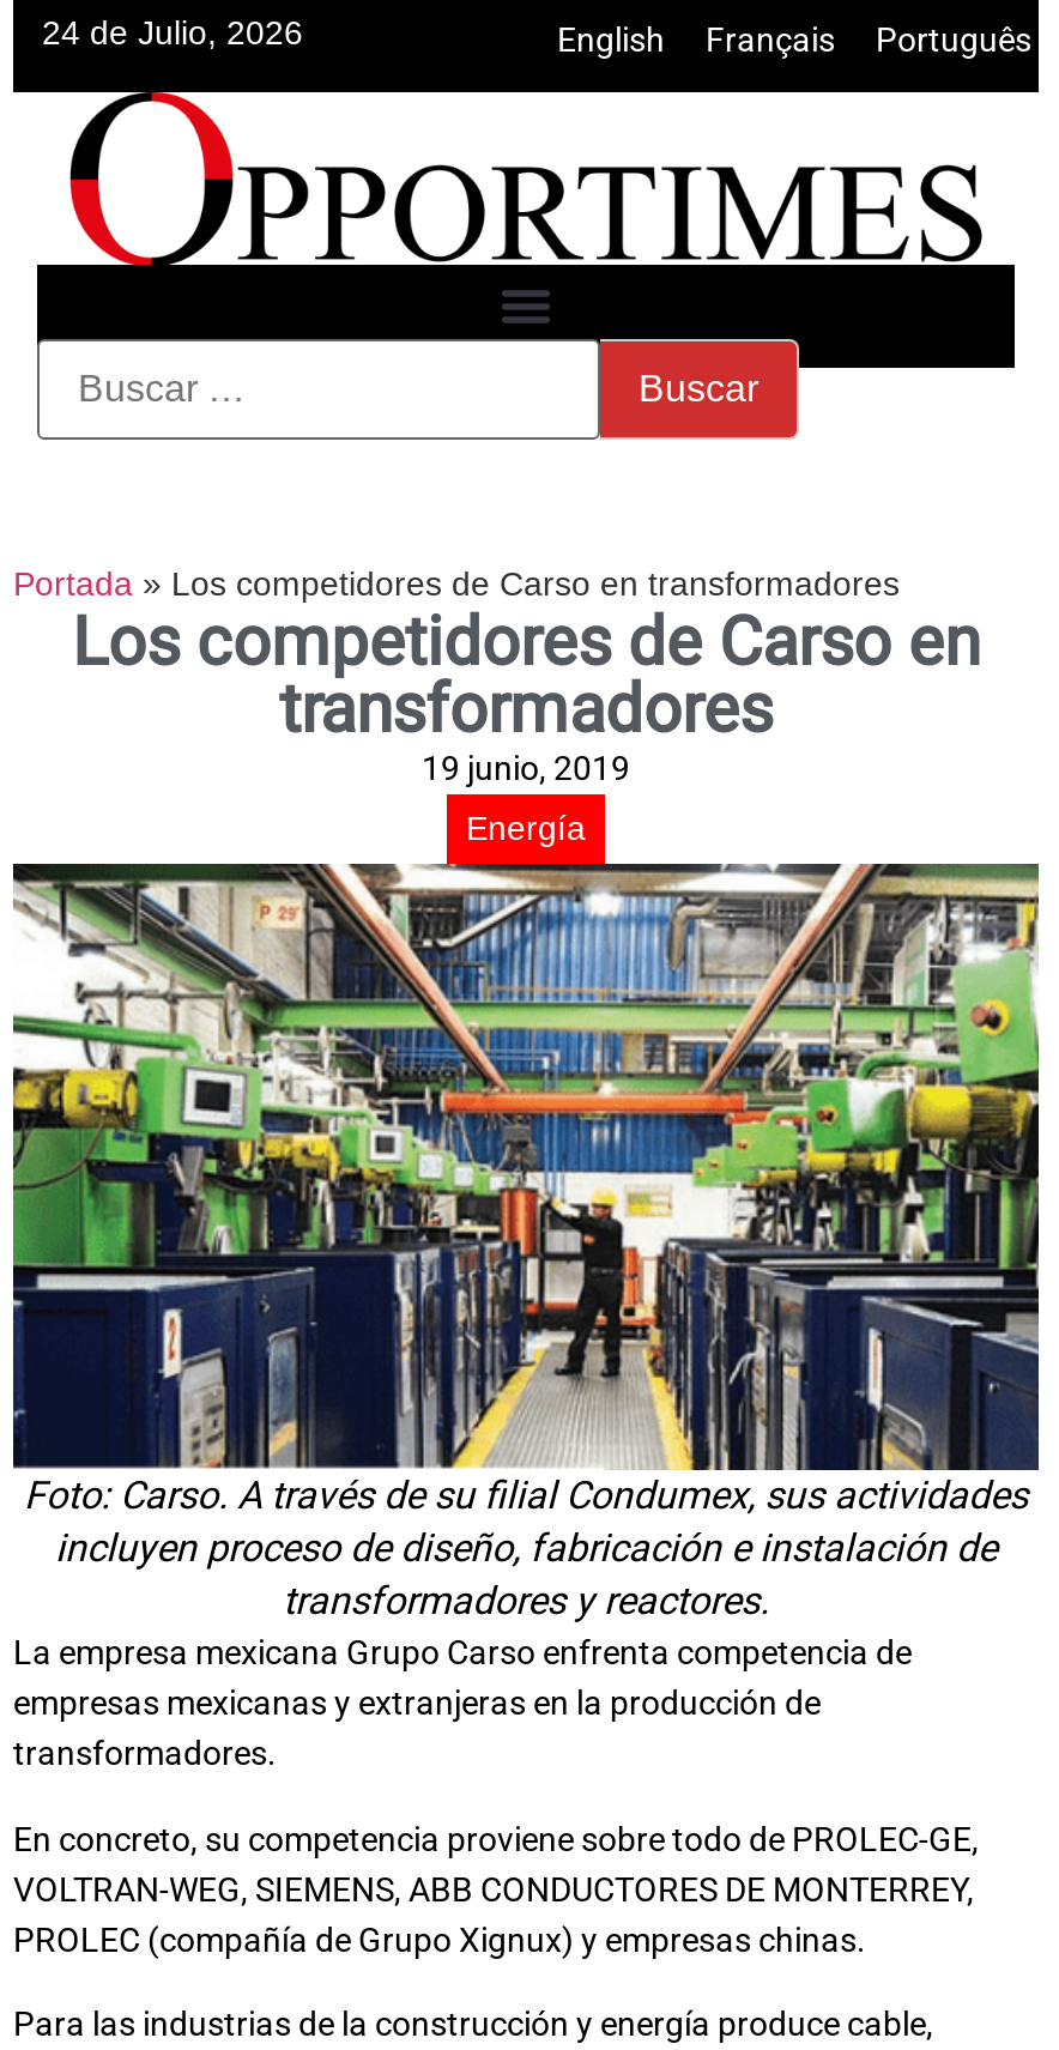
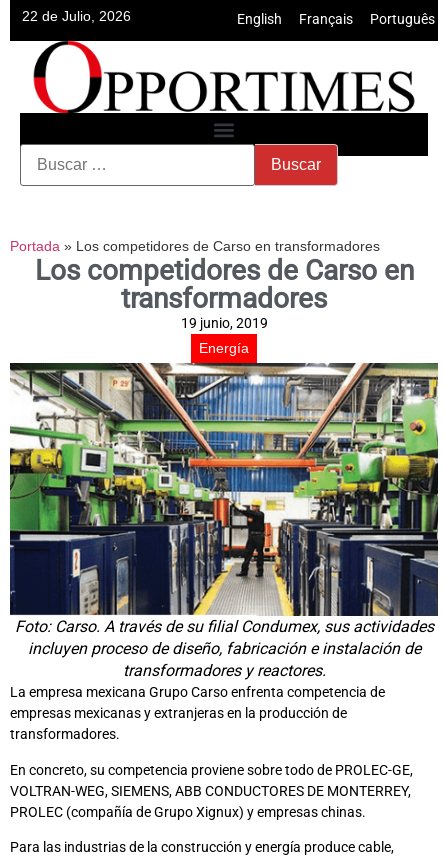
- 24 de Julio, 2026
+ 22 de Julio, 2026
